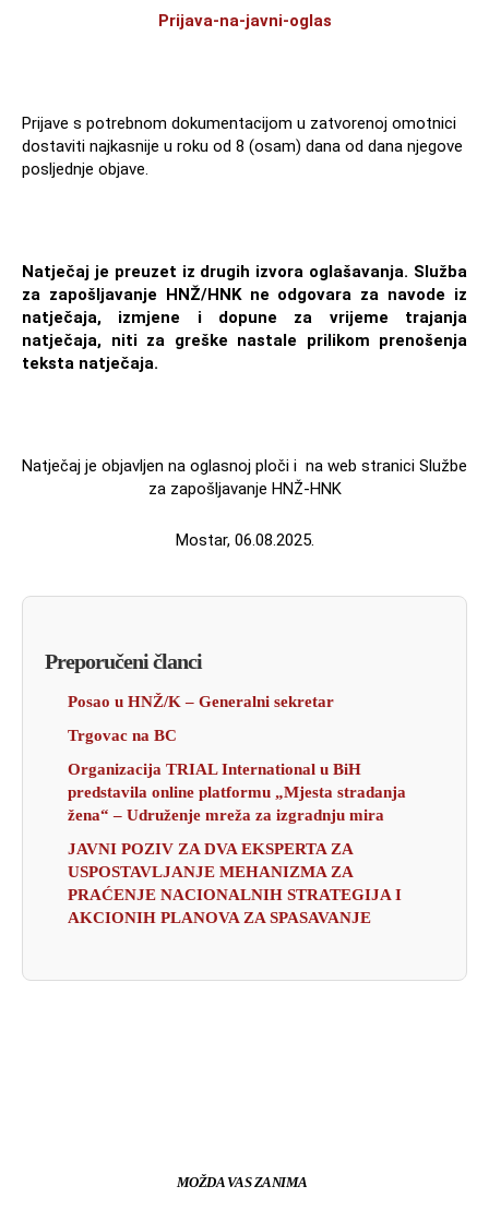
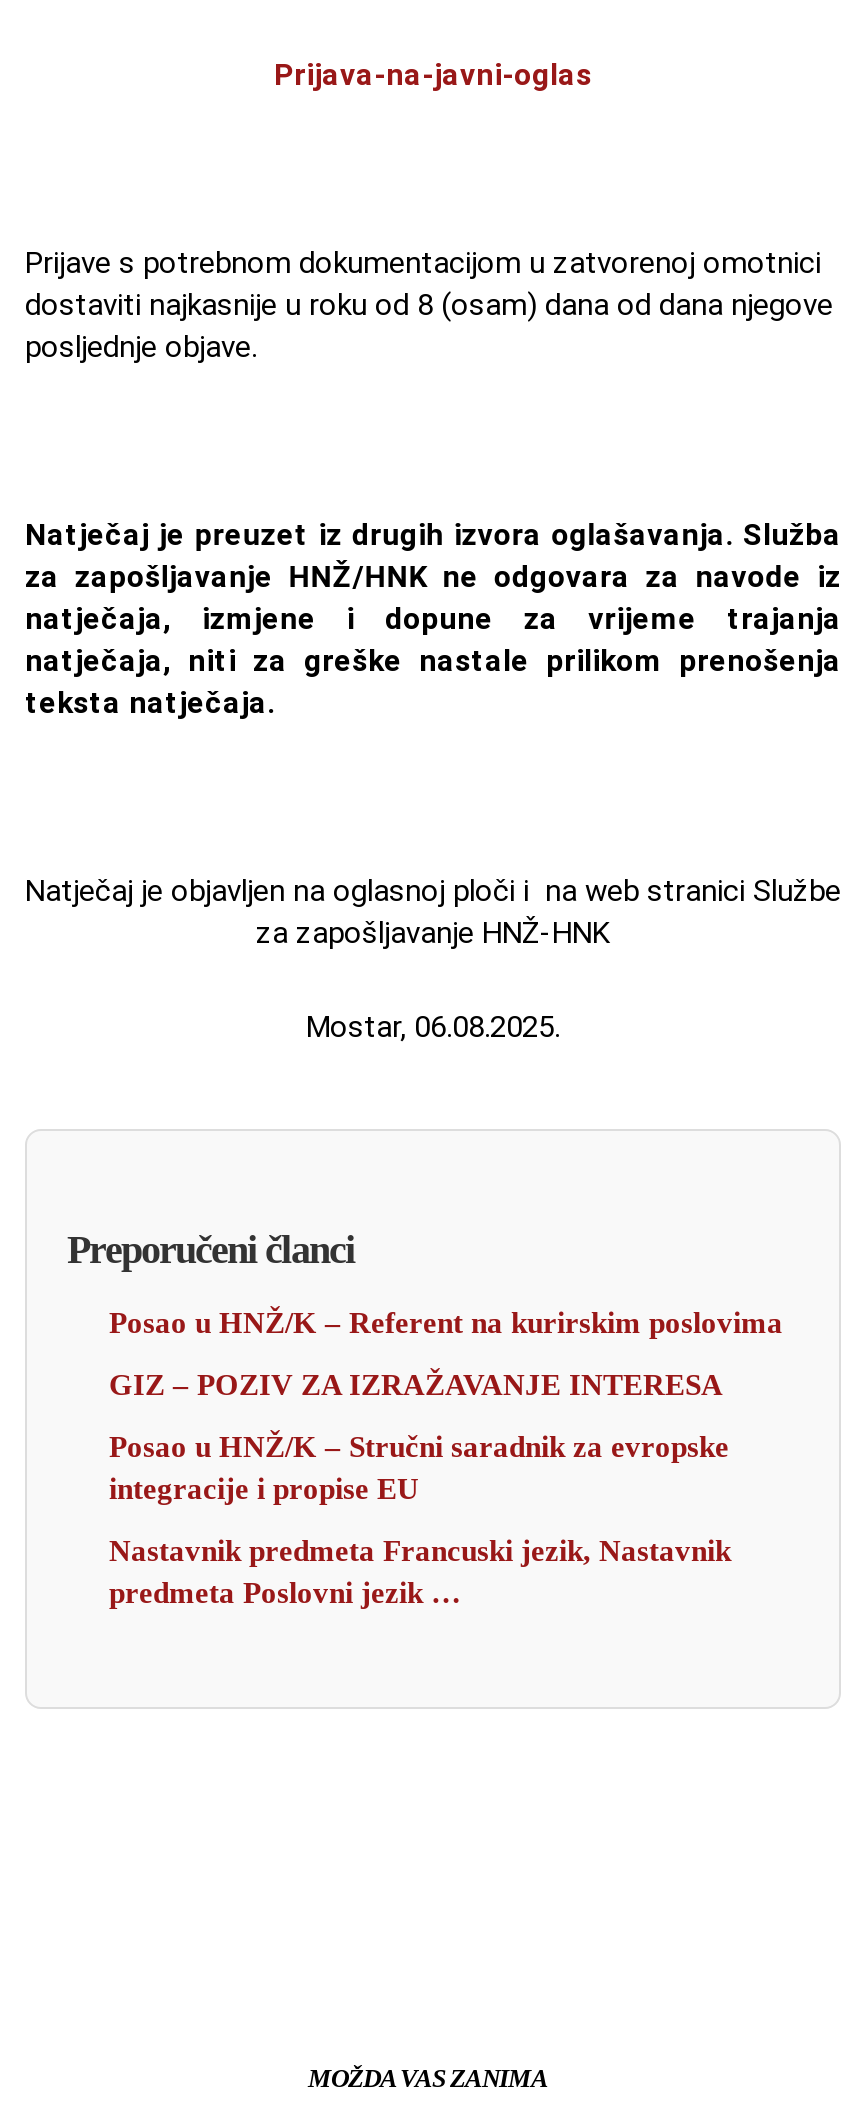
- Posao u HNŽ/K – Generalni sekretar
+ Posao u HNŽ/K – Referent na kurirskim poslovima

- Trgovac na BC
+ GIZ – POZIV ZA IZRAŽAVANJE INTERESA

- Organizacija TRIAL International u BiH
- predstavila online platformu „Mjesta stradanja
- žena“ – Udruženje mreža za izgradnju mira
+ Posao u HNŽ/K – Stručni saradnik za evropske
+ integracije i propise EU

- JAVNI POZIV ZA DVA EKSPERTA ZA
- USPOSTAVLJANJE MEHANIZMA ZA
- PRAĆENJE NACIONALNIH STRATEGIJA I
- AKCIONIH PLANOVA ZA SPASAVANJE
+ Nastavnik predmeta Francuski jezik, Nastavnik
+ predmeta Poslovni jezik …
